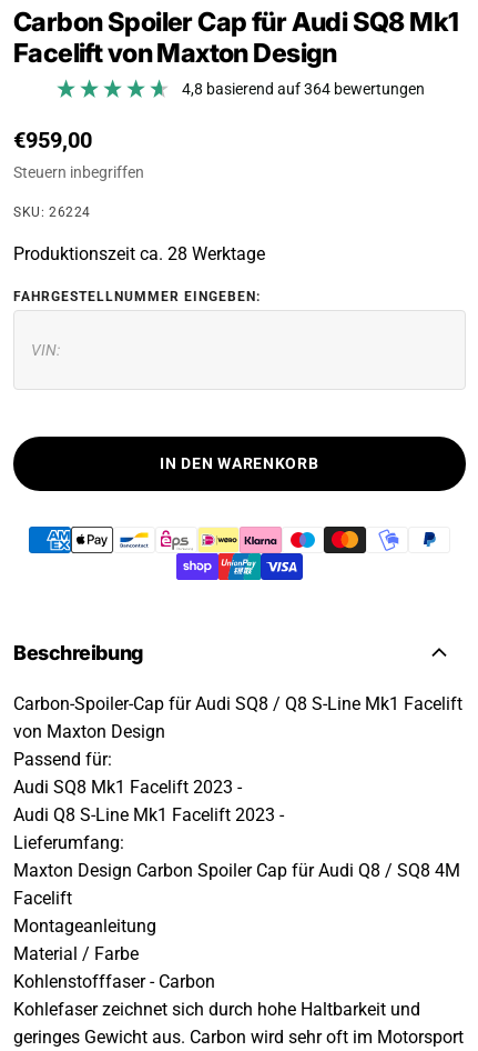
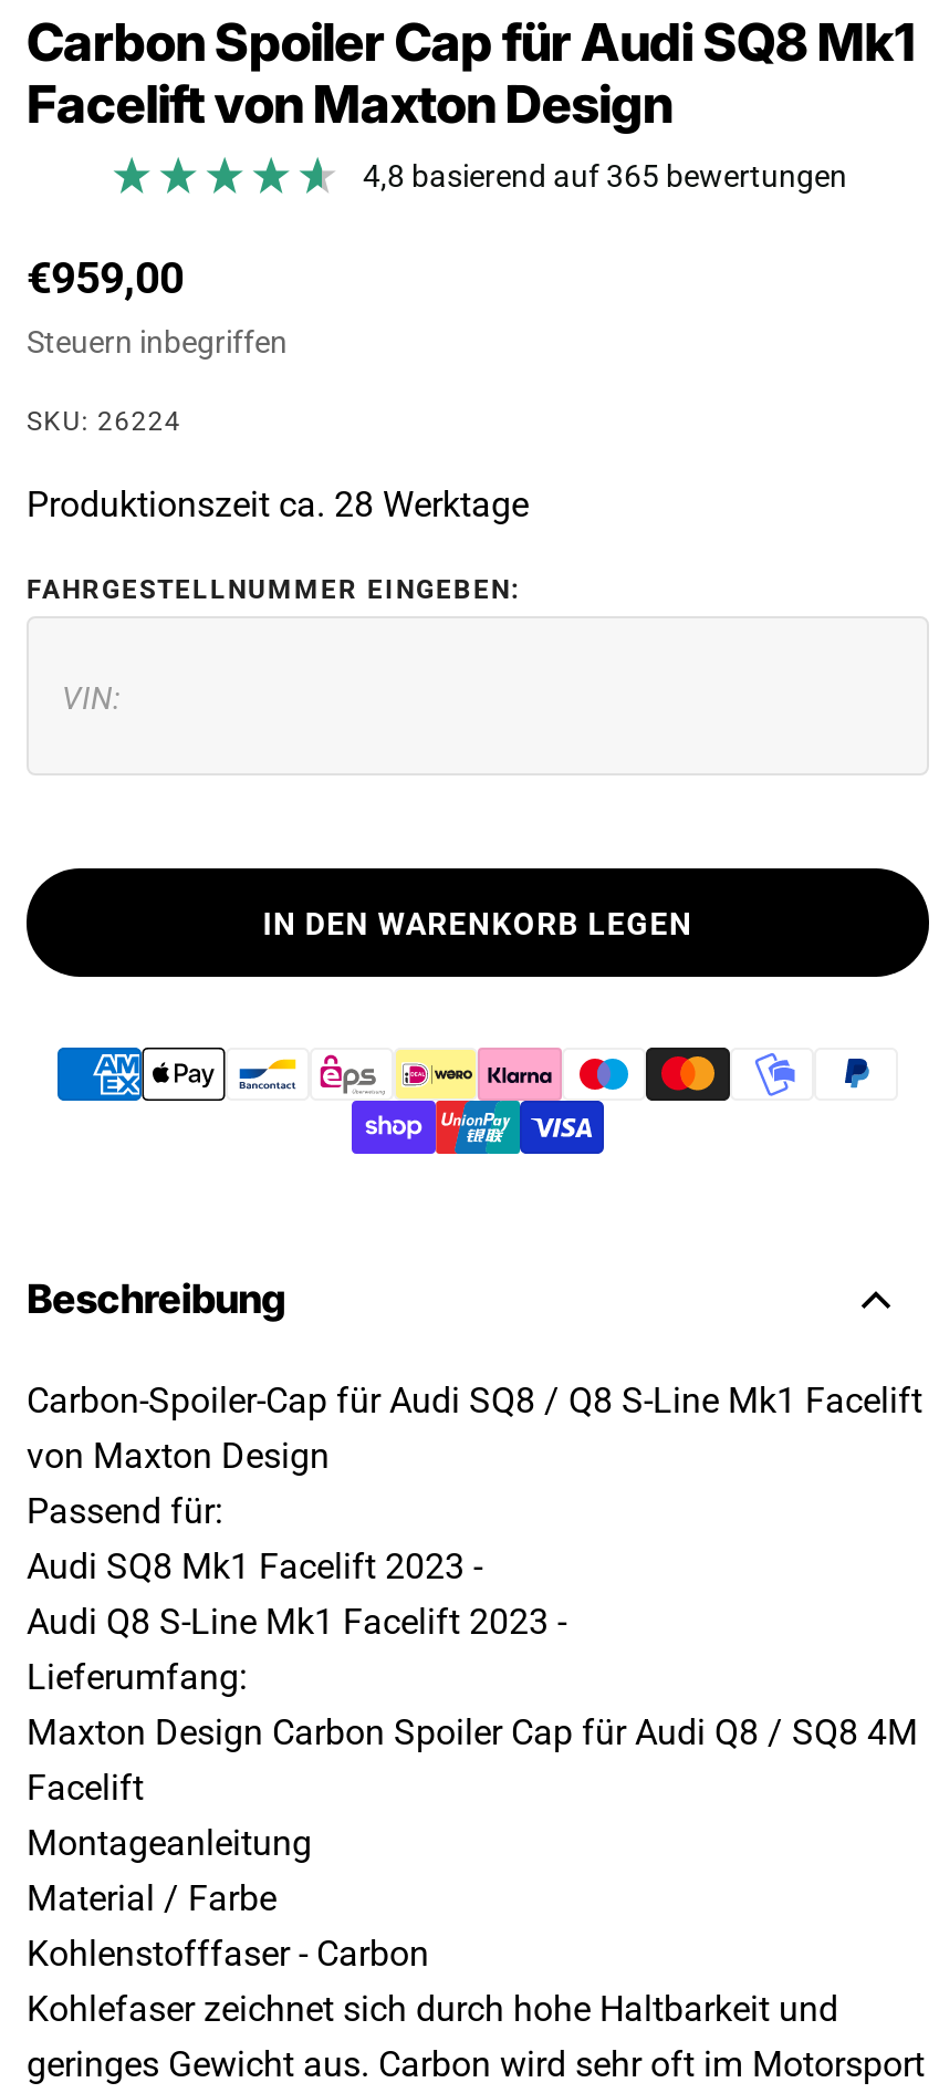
- 4,8 basierend auf 364 bewertungen
+ 4,8 basierend auf 365 bewertungen

- IN DEN WARENKORB
+ IN DEN WARENKORB LEGEN
